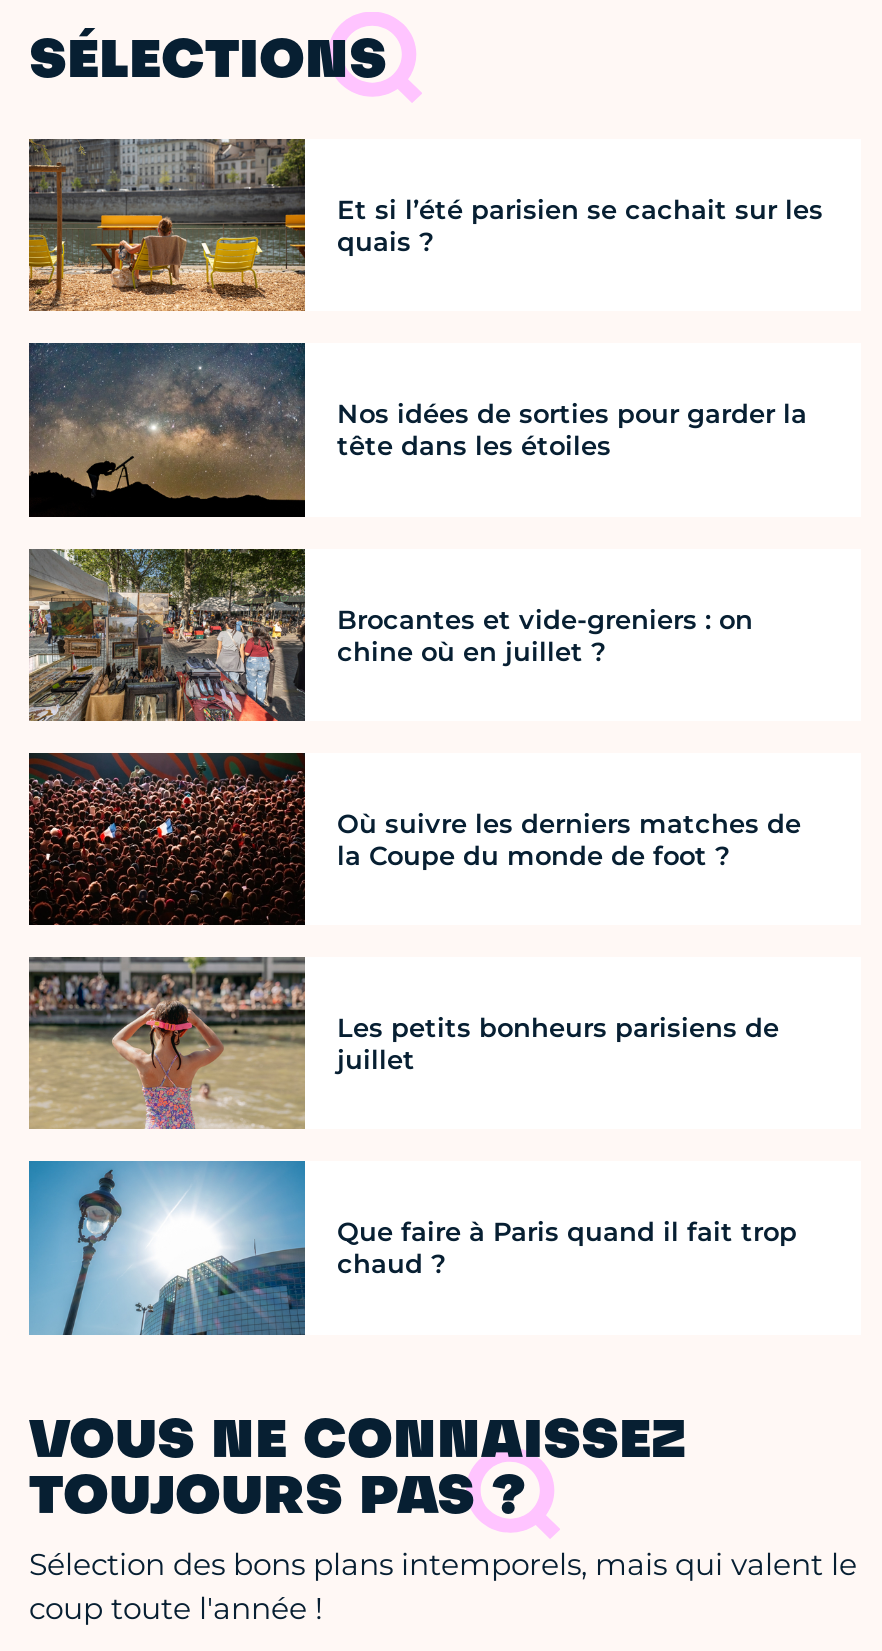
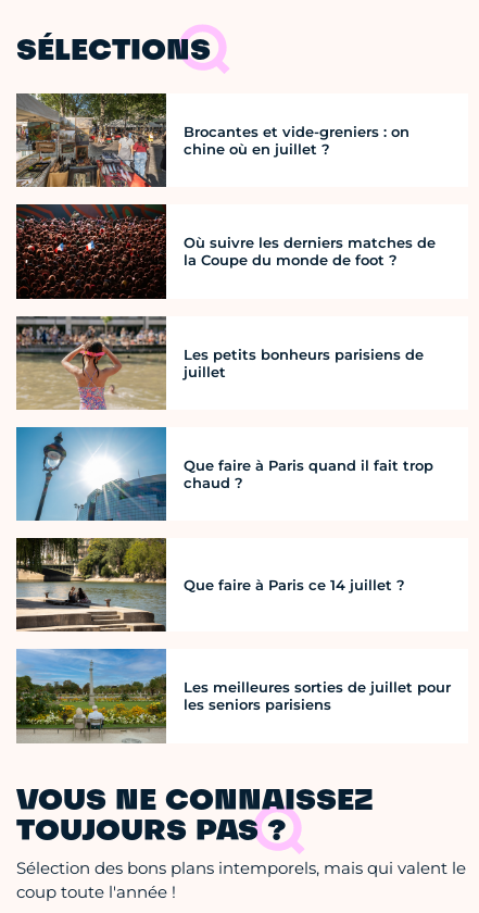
- [image]
- Et si l’été parisien se cachait sur les
- quais ?

- [image]
- Nos idées de sorties pour garder la
- tête dans les étoiles

moved up: [image] | Brocantes et vide-greniers : on | chine où en juillet ? | ... | Que faire à Paris quand il fait trop | chaud ?

+ [image]
+ Les meilleures sorties de juillet pour
+ les seniors parisiens

+ [image]
+ Que faire à Paris ce 14 juillet ?
